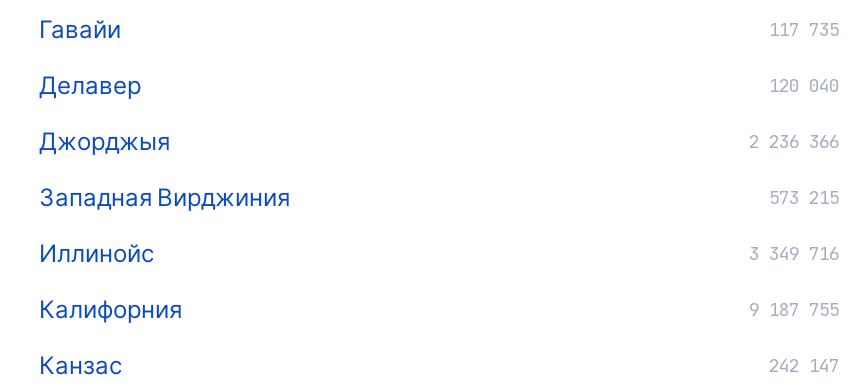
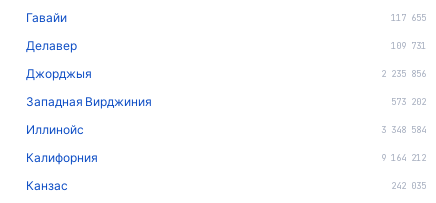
- 117 735
+ 117 655

- 120 040
+ 109 731

- 2 236 366
+ 2 235 856

- 573 215
+ 573 202

- 3 349 716
+ 3 348 584

- 9 187 755
+ 9 164 212

- 242 147
+ 242 035
